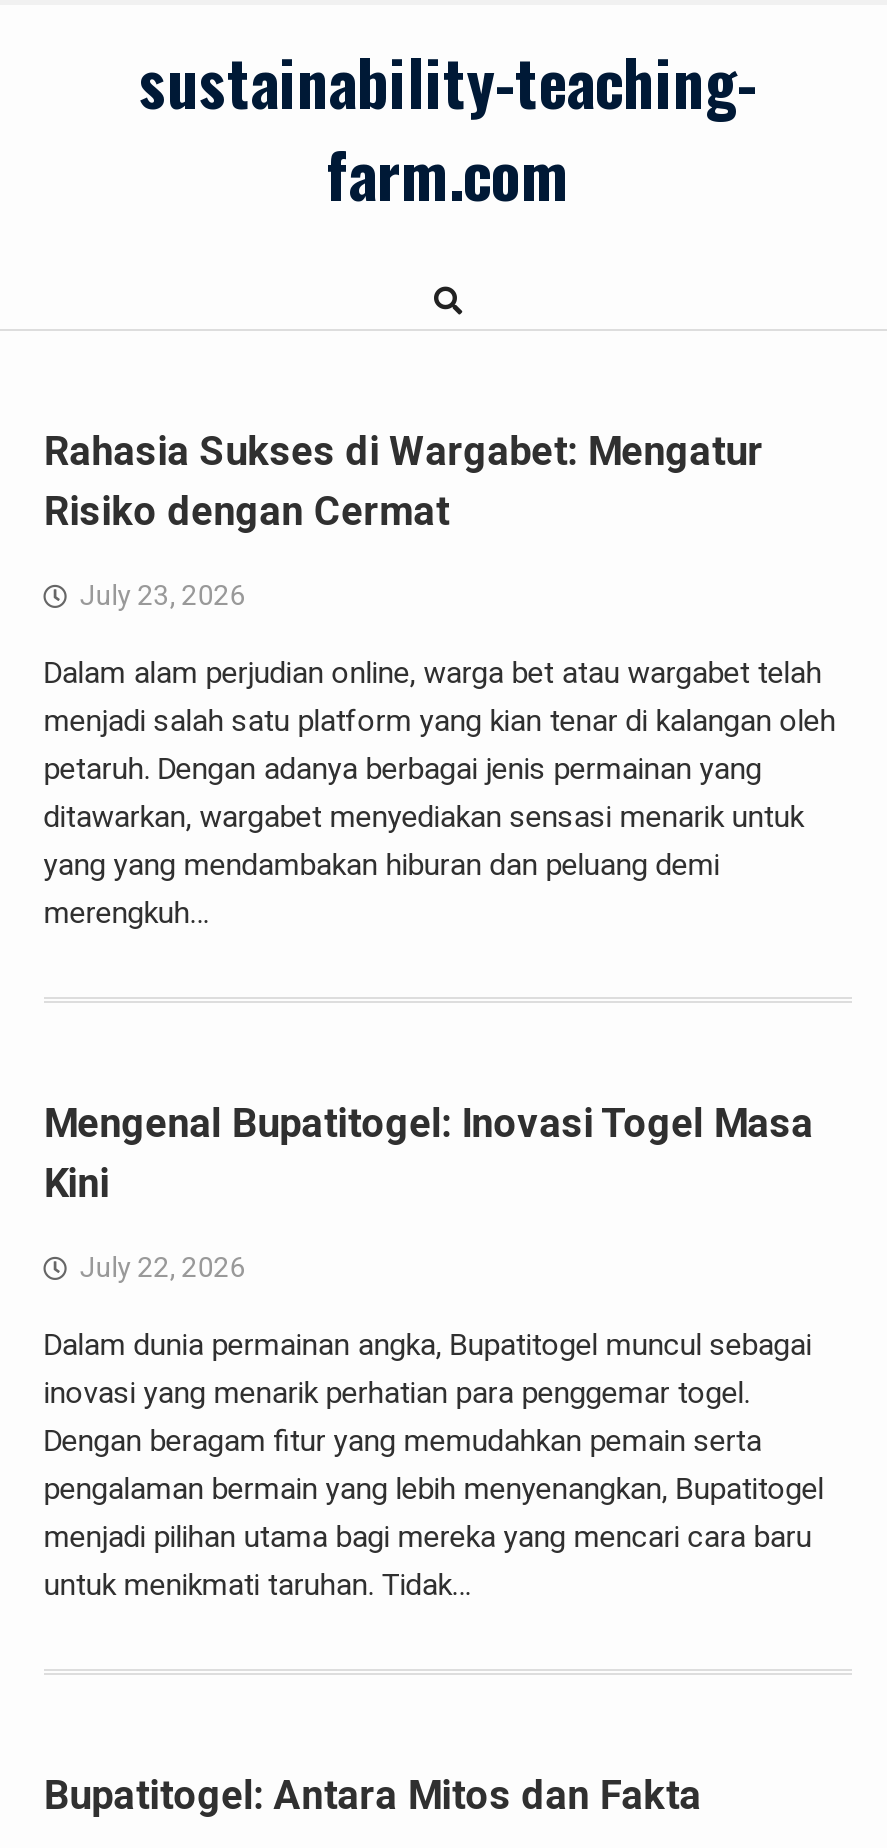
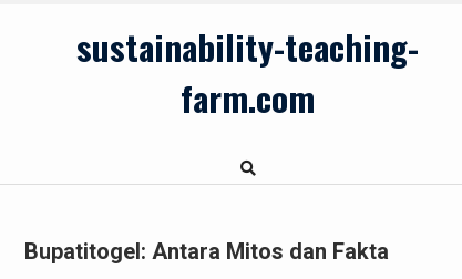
- Rahasia Sukses di Wargabet: Mengatur
- Risiko dengan Cermat
- July 23, 2026
- Dalam alam perjudian online, warga bet atau wargabet telah
- menjadi salah satu platform yang kian tenar di kalangan oleh
- petaruh. Dengan adanya berbagai jenis permainan yang
- ditawarkan, wargabet menyediakan sensasi menarik untuk
- yang yang mendambakan hiburan dan peluang demi
- merengkuh…

- Mengenal Bupatitogel: Inovasi Togel Masa
- Kini
- July 22, 2026
- Dalam dunia permainan angka, Bupatitogel muncul sebagai
- inovasi yang menarik perhatian para penggemar togel.
- Dengan beragam fitur yang memudahkan pemain serta
- pengalaman bermain yang lebih menyenangkan, Bupatitogel
- menjadi pilihan utama bagi mereka yang mencari cara baru
- untuk menikmati taruhan. Tidak…
